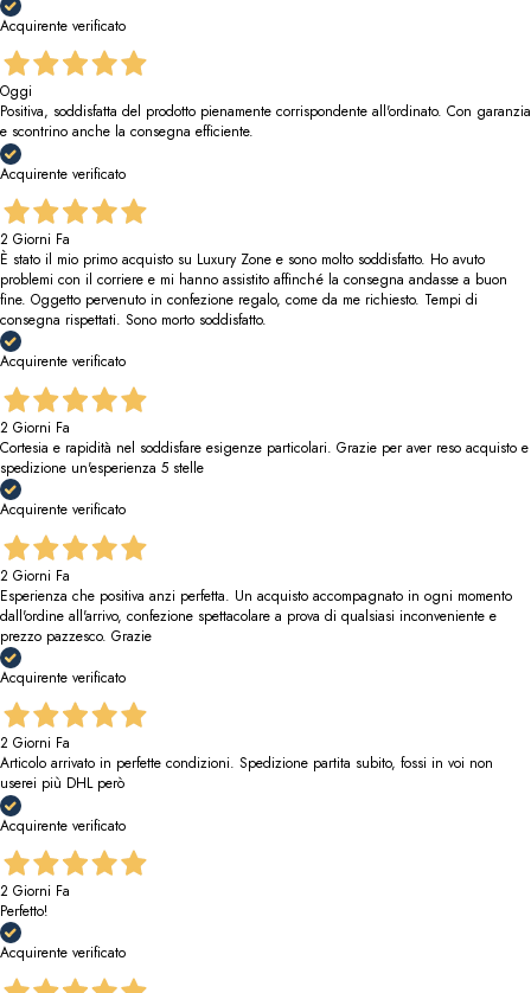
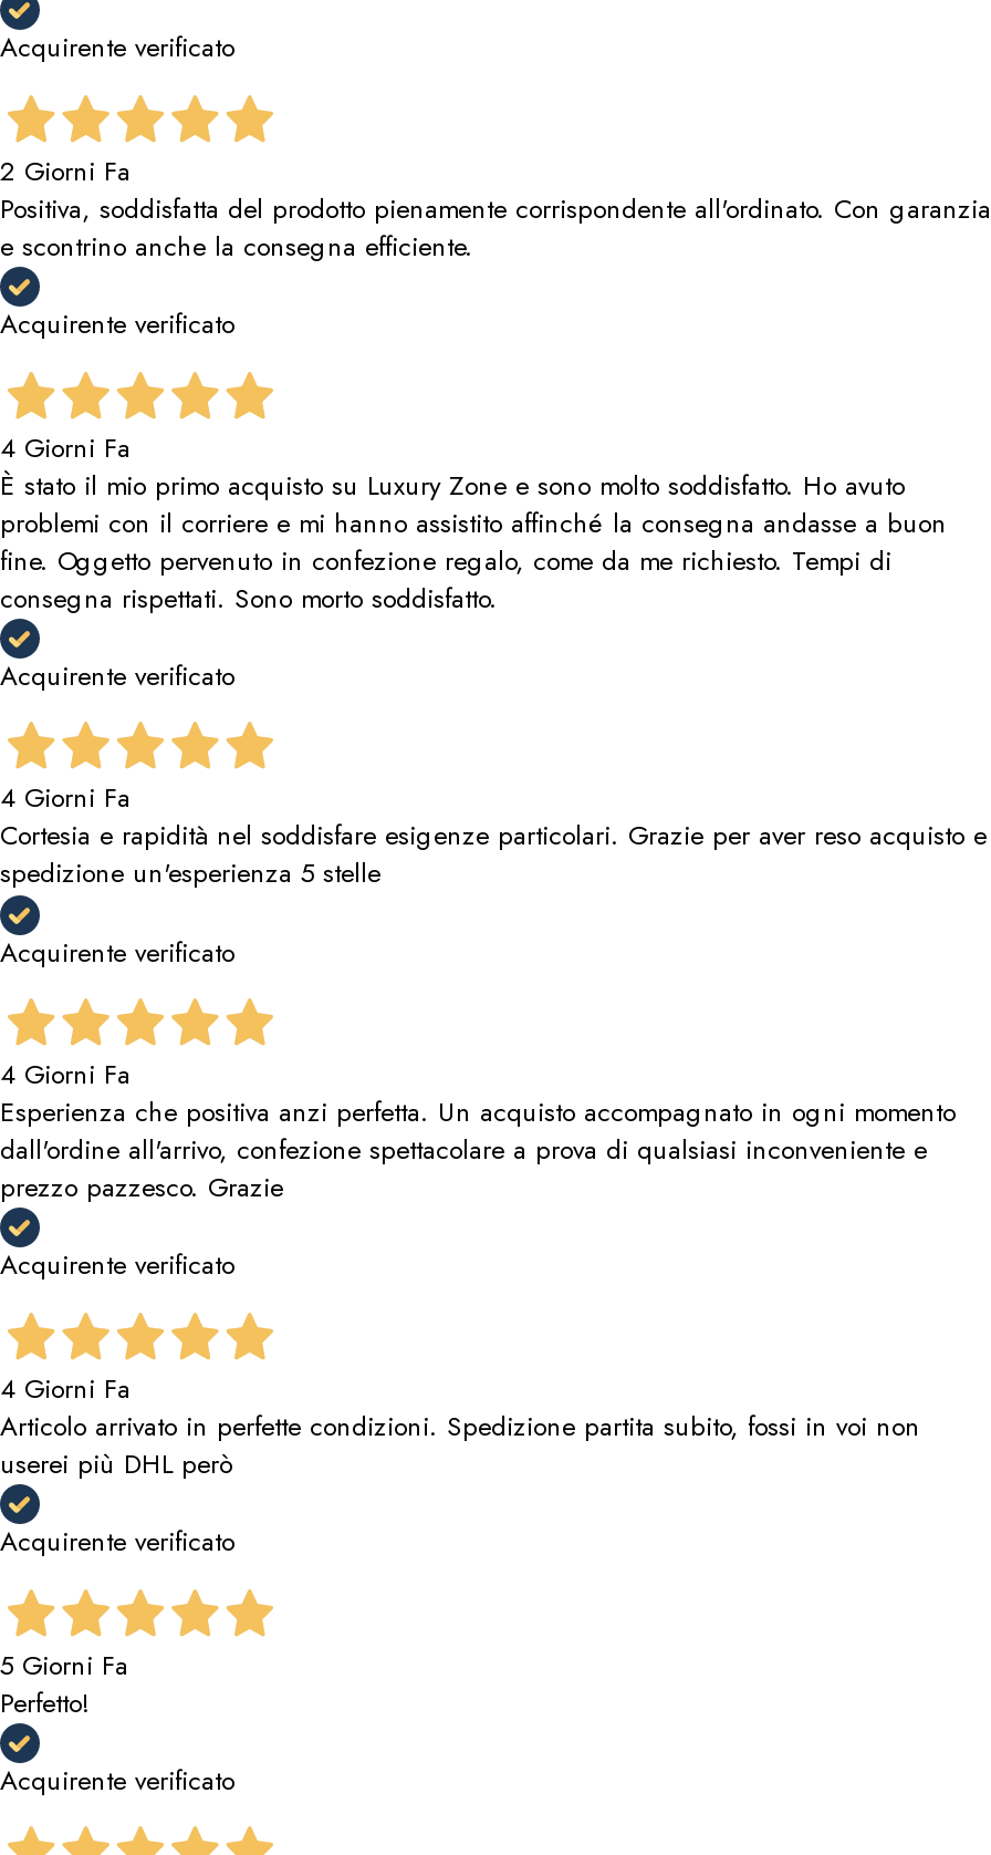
- Oggi
+ 2 Giorni Fa

- 2 Giorni Fa
+ 4 Giorni Fa

- 2 Giorni Fa
+ 4 Giorni Fa

- 2 Giorni Fa
+ 4 Giorni Fa

- 2 Giorni Fa
+ 4 Giorni Fa

- 2 Giorni Fa
+ 5 Giorni Fa
